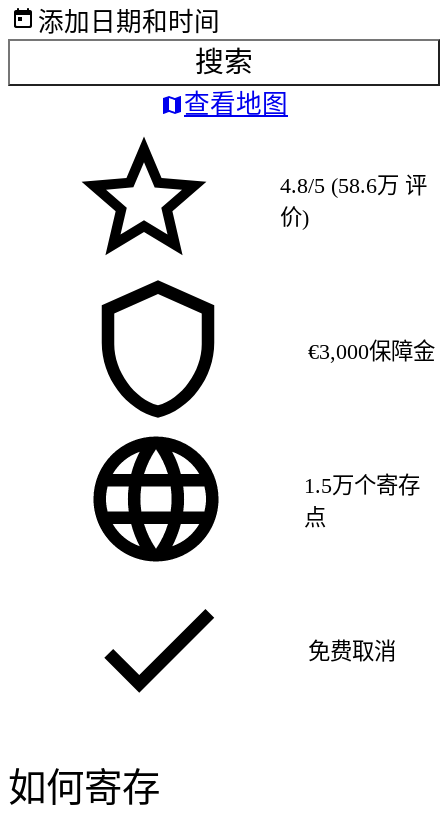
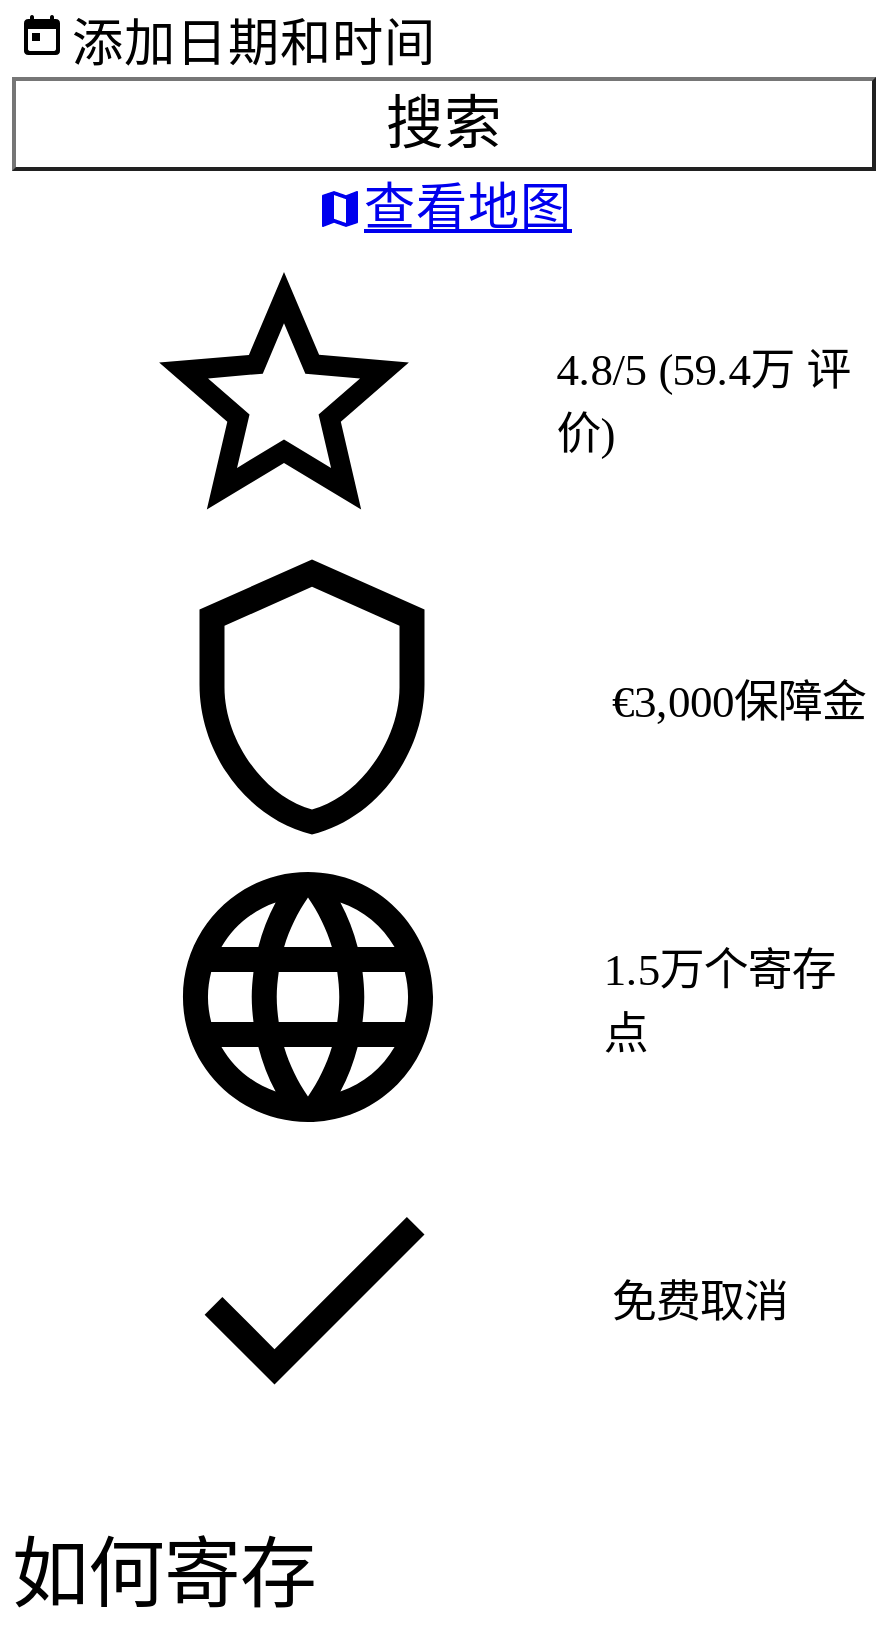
- 4.8/5 (58.6万 评
+ 4.8/5 (59.4万 评
